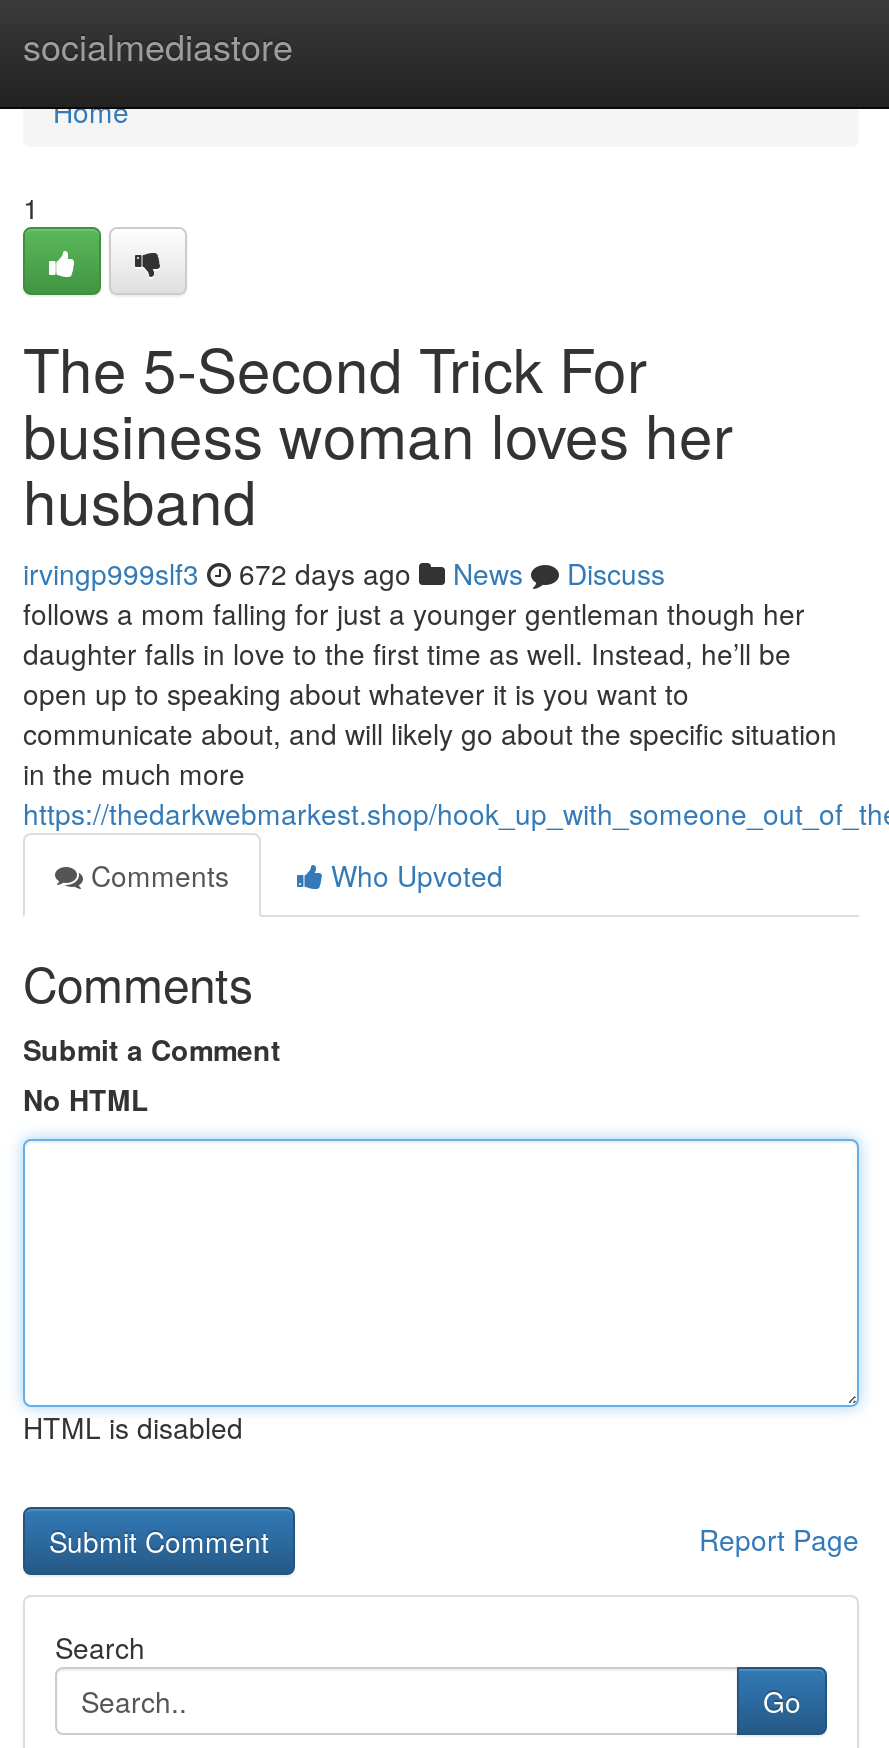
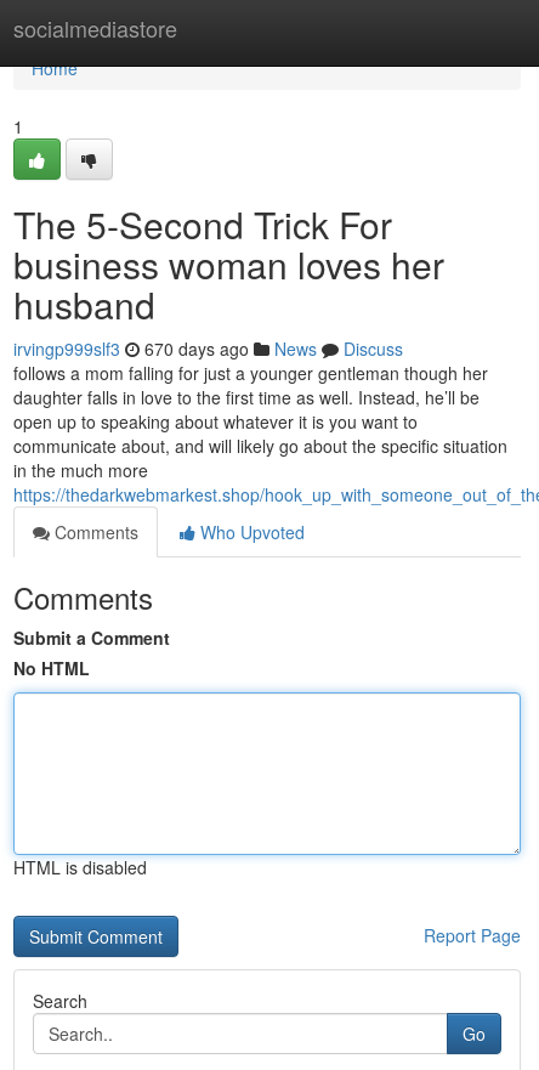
- irvingp999slf3 672 days ago News Discuss
+ irvingp999slf3 670 days ago News Discuss
